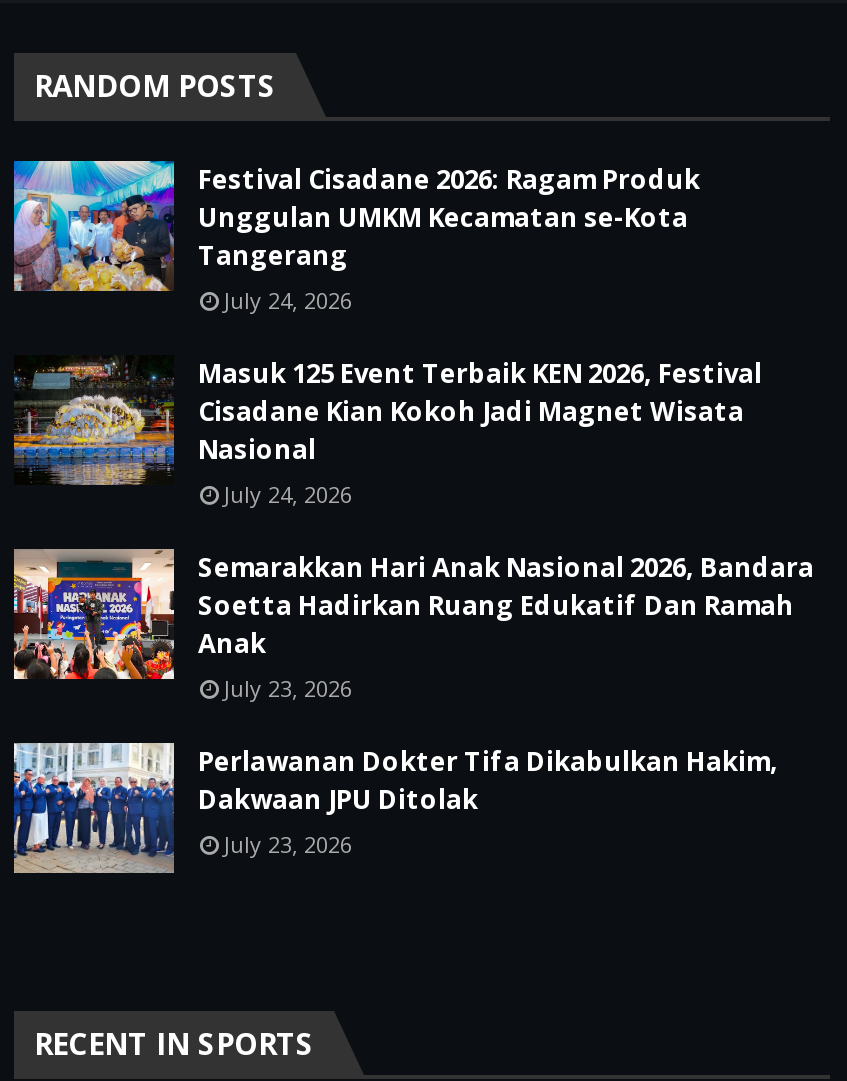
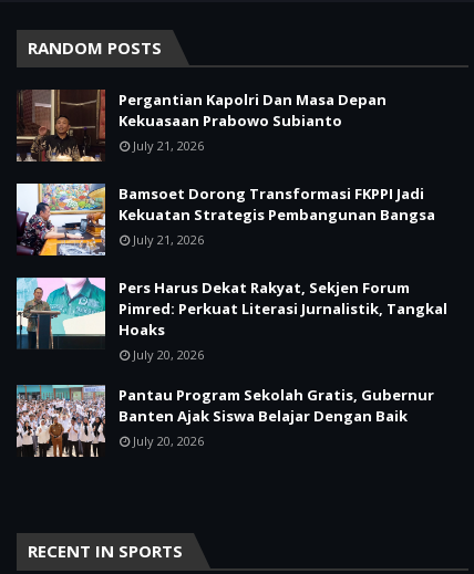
- [image]
- Festival Cisadane 2026: Ragam Produk
- Unggulan UMKM Kecamatan se-Kota
- Tangerang
- July 24, 2026
+ [image]
+ Pergantian Kapolri Dan Masa Depan
+ Kekuasaan Prabowo Subianto
+ July 21, 2026

- [image]
- Masuk 125 Event Terbaik KEN 2026, Festival
- Cisadane Kian Kokoh Jadi Magnet Wisata
- Nasional
- July 24, 2026
+ [image]
+ Bamsoet Dorong Transformasi FKPPI Jadi
+ Kekuatan Strategis Pembangunan Bangsa
+ July 21, 2026

- [image]
- Semarakkan Hari Anak Nasional 2026, Bandara
- Soetta Hadirkan Ruang Edukatif Dan Ramah
- Anak
- July 23, 2026
+ [image]
+ Pers Harus Dekat Rakyat, Sekjen Forum
+ Pimred: Perkuat Literasi Jurnalistik, Tangkal
+ Hoaks
+ July 20, 2026

- [image]
- Perlawanan Dokter Tifa Dikabulkan Hakim,
- Dakwaan JPU Ditolak
- July 23, 2026
+ [image]
+ Pantau Program Sekolah Gratis, Gubernur
+ Banten Ajak Siswa Belajar Dengan Baik
+ July 20, 2026
